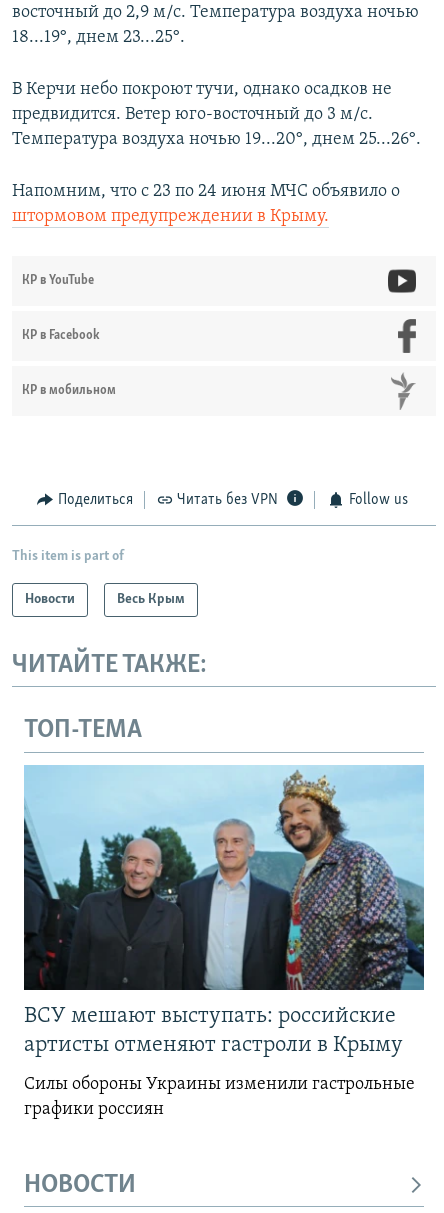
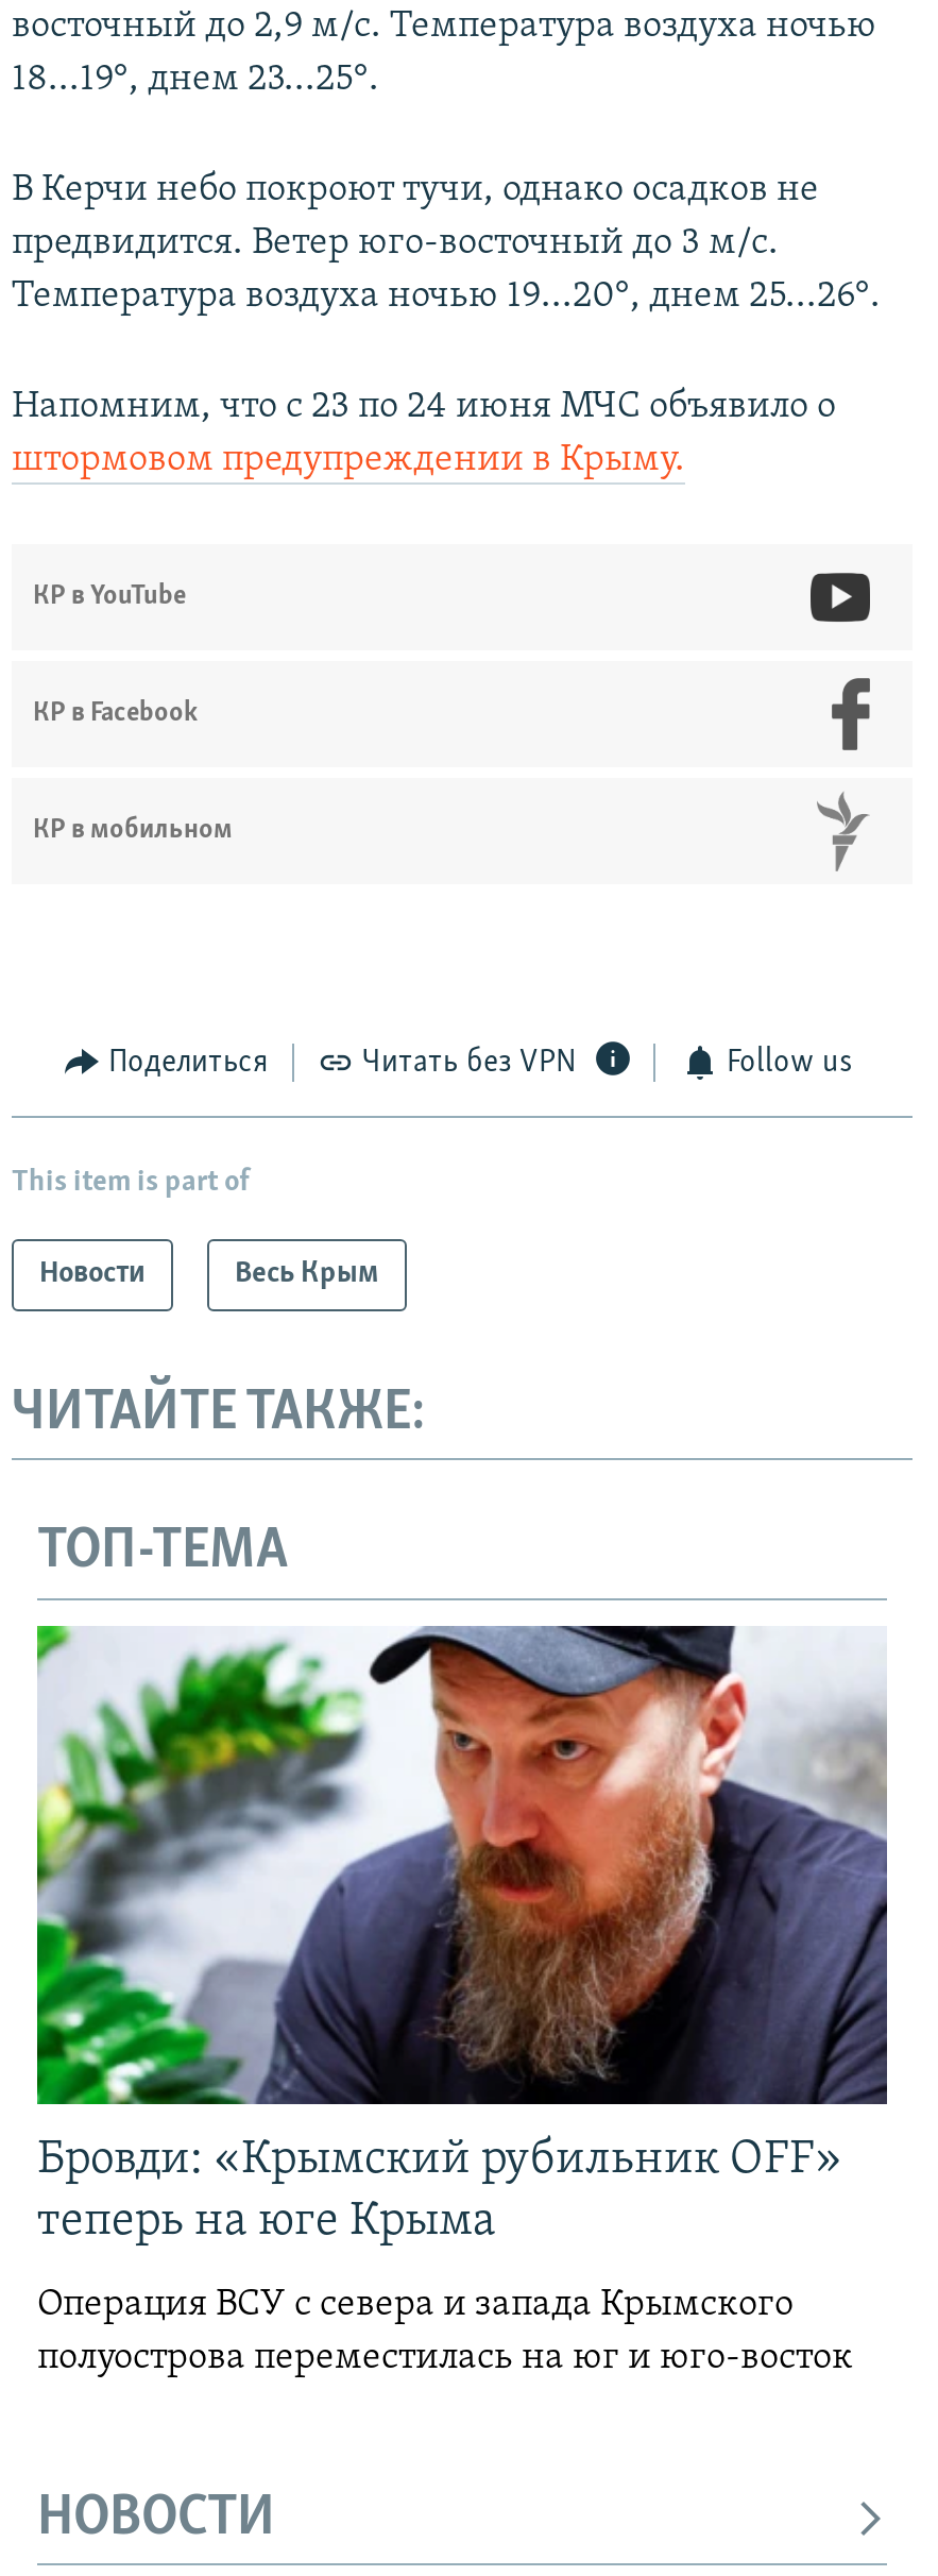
- [image]
- ВСУ мешают выступать: российские
- артисты отменяют гастроли в Крыму
+ [image]
+ Бровди: «Крымский рубильник OFF»
+ теперь на юге Крыма

- Силы обороны Украины изменили гастрольные
- графики россиян
+ Операция ВСУ с севера и запада Крымского
+ полуострова переместилась на юг и юго-восток
